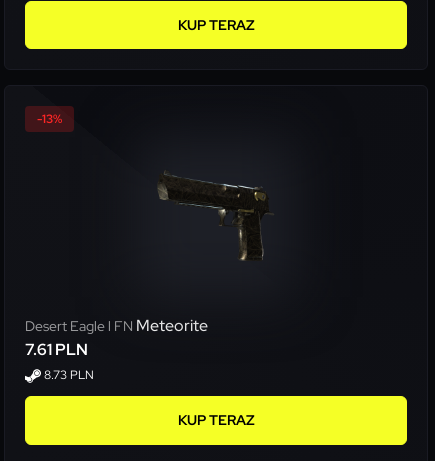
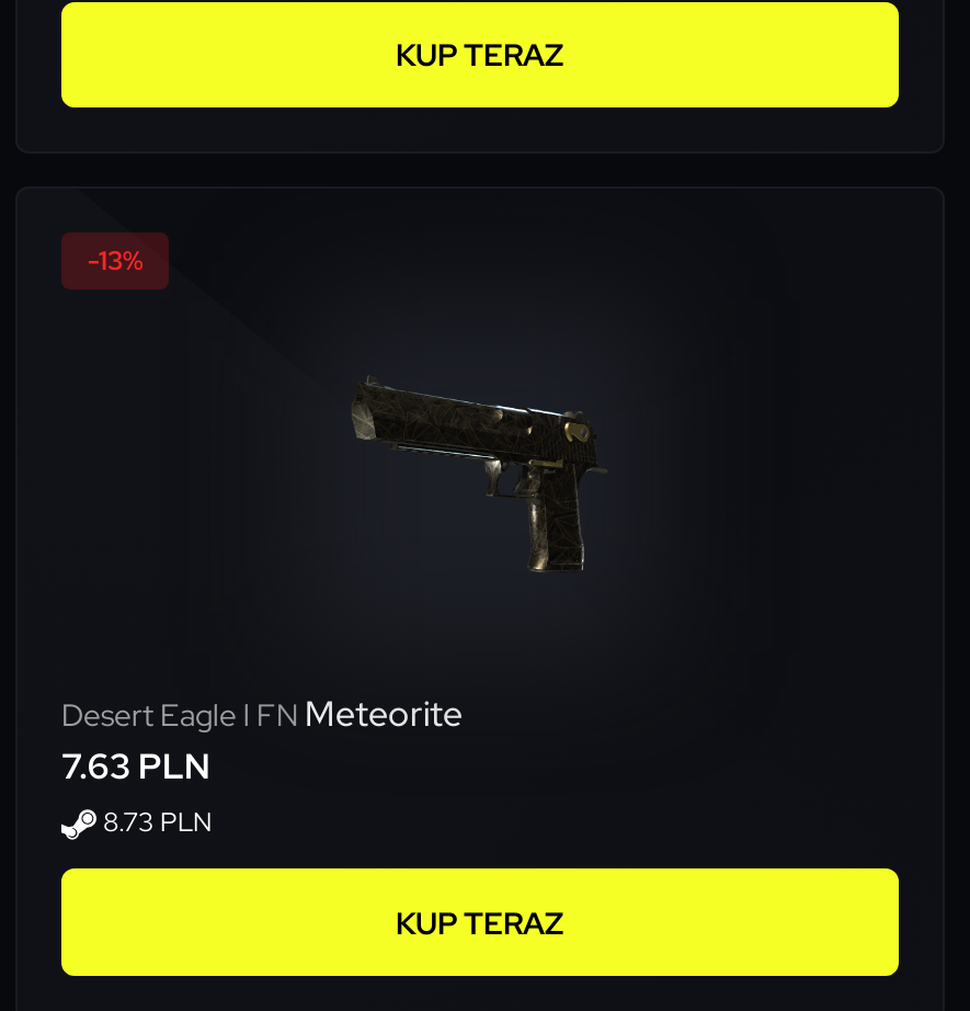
- 7.61 PLN
+ 7.63 PLN
